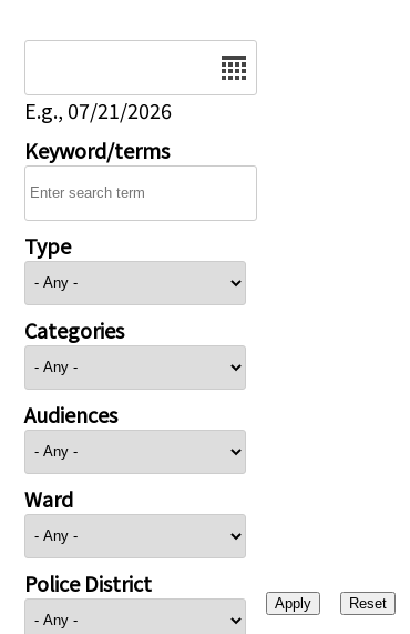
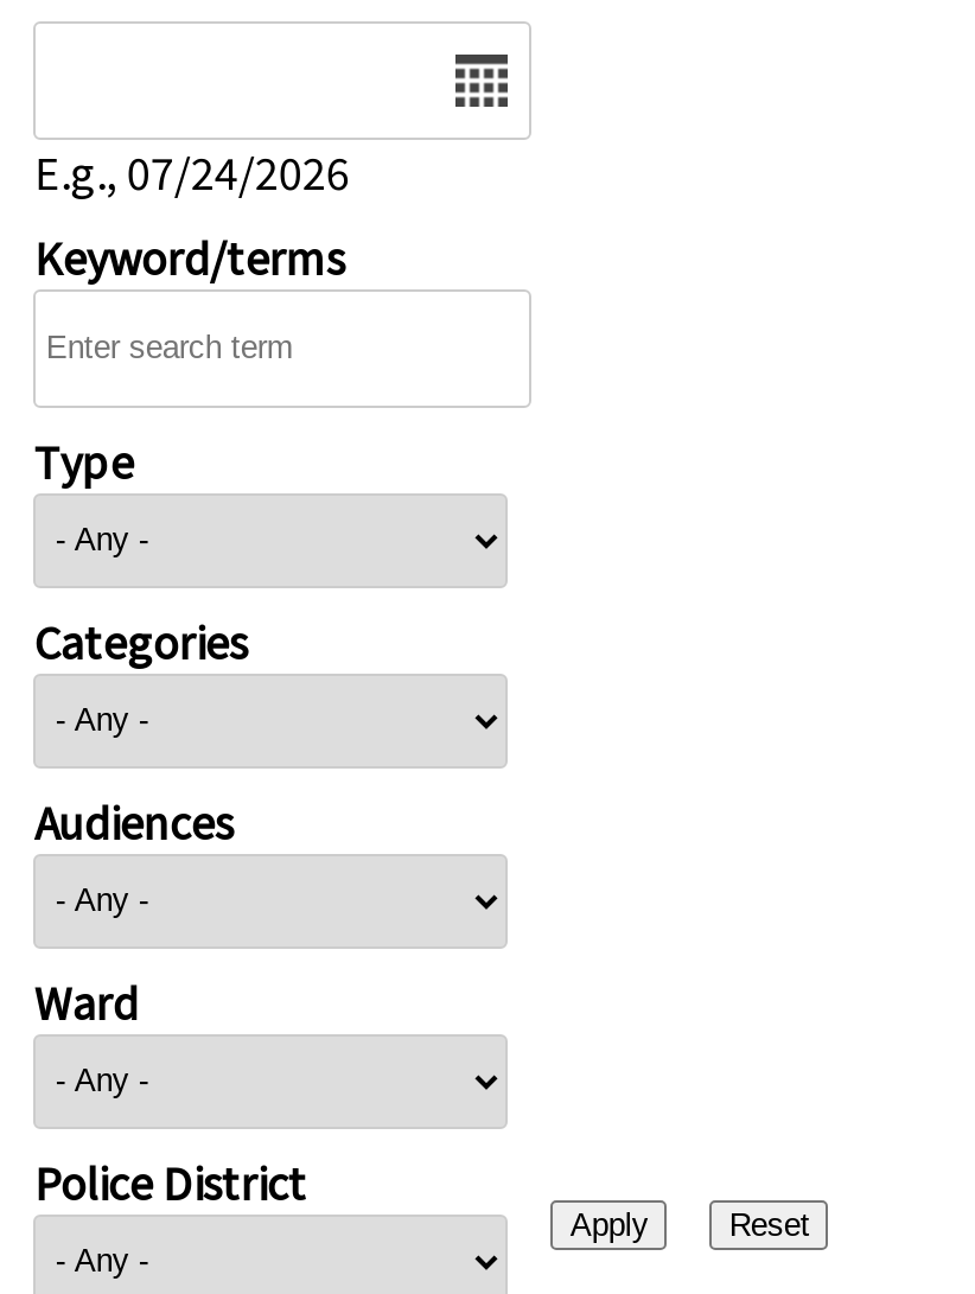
- E.g., 07/21/2026
+ E.g., 07/24/2026
